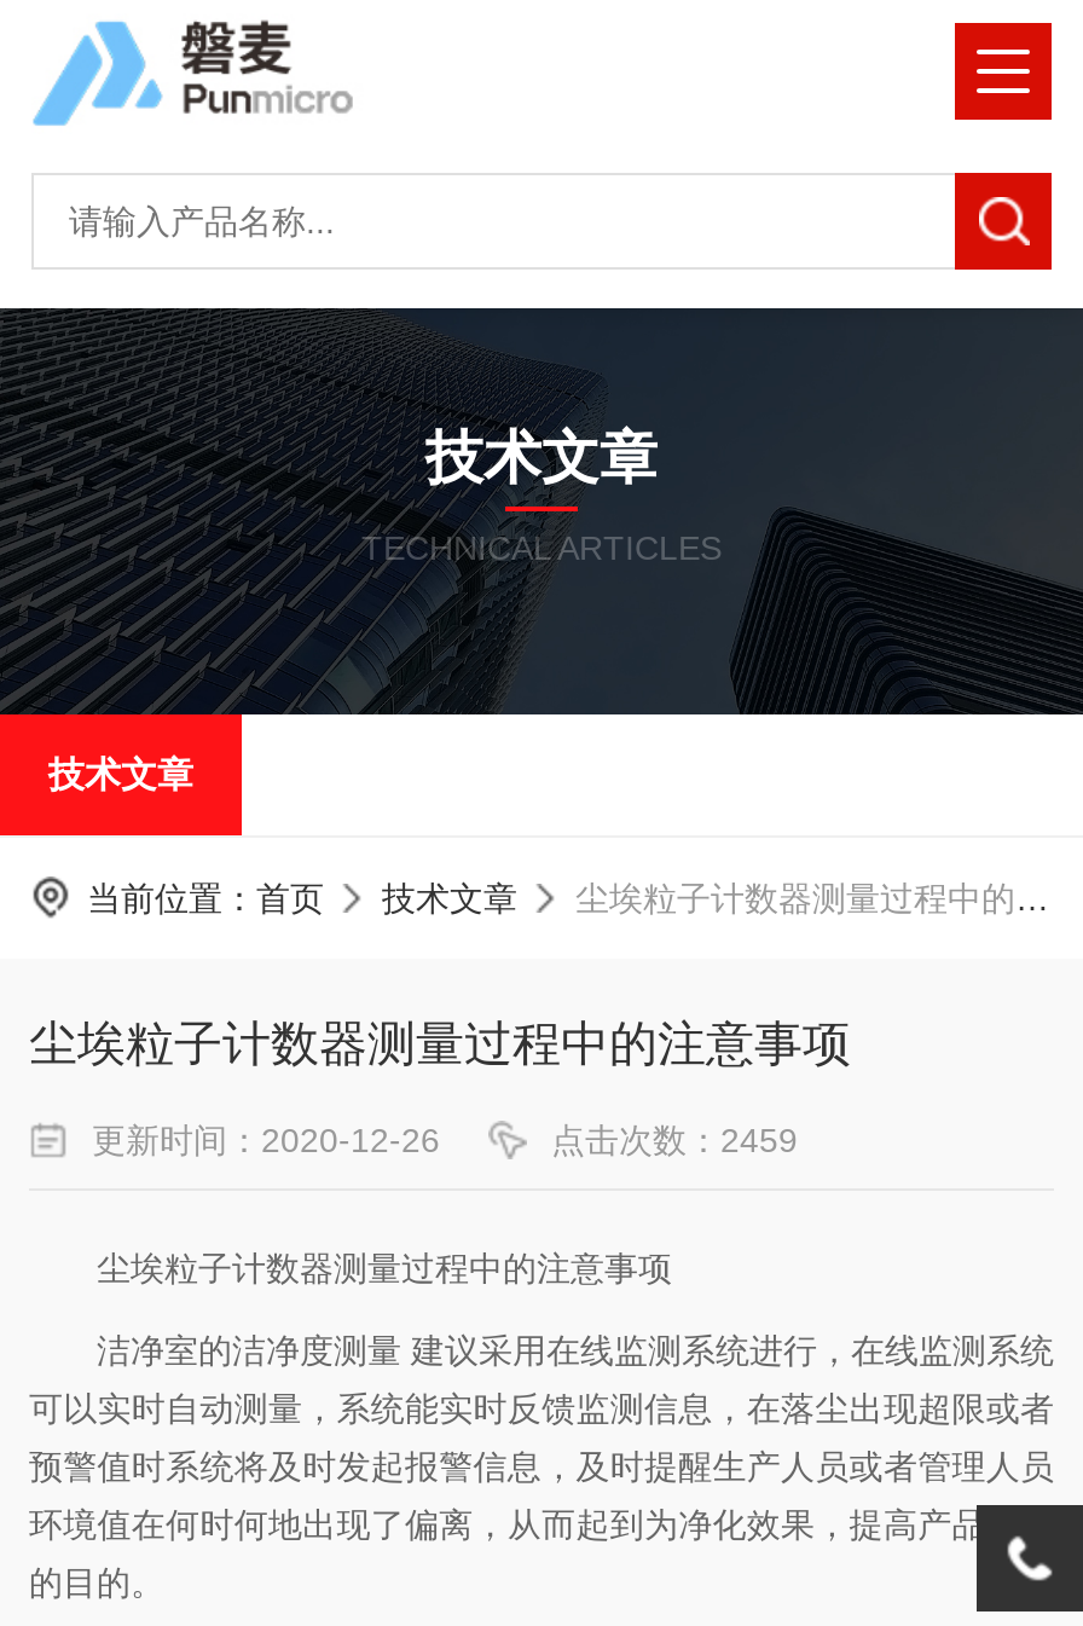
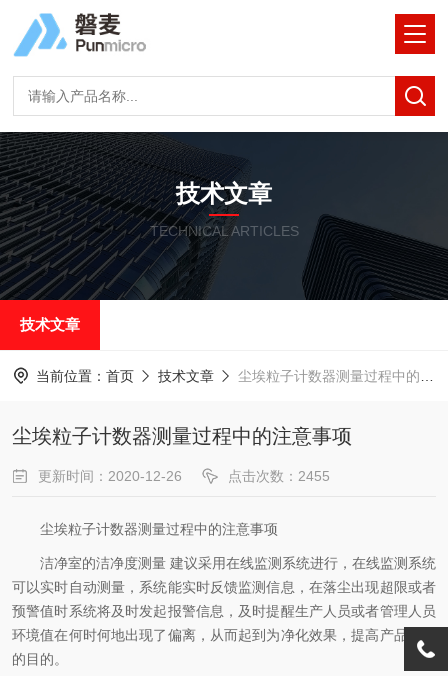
- 点击次数：2459
+ 点击次数：2455
